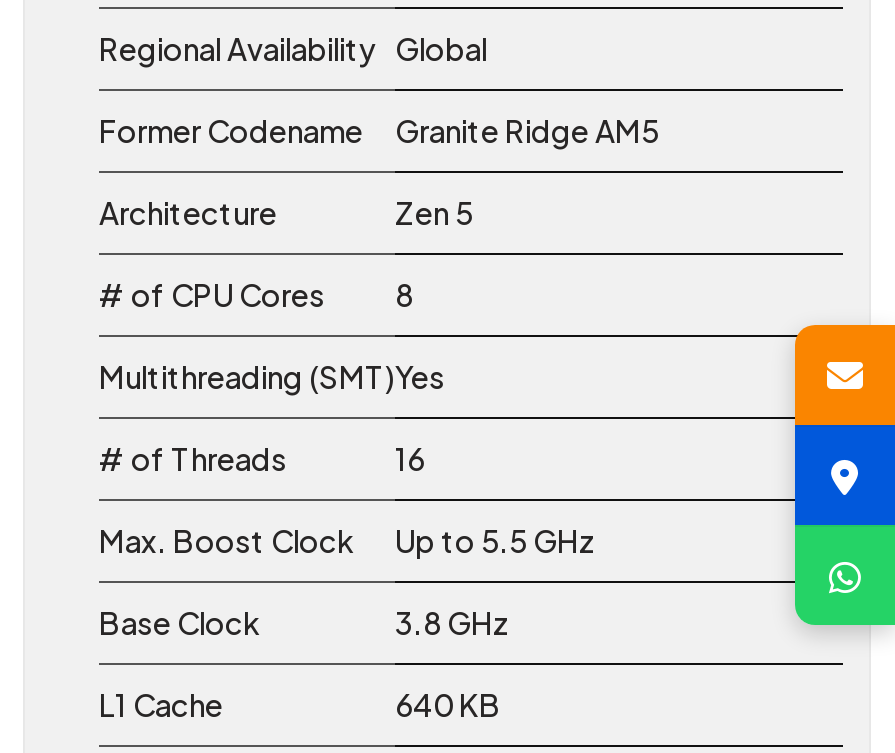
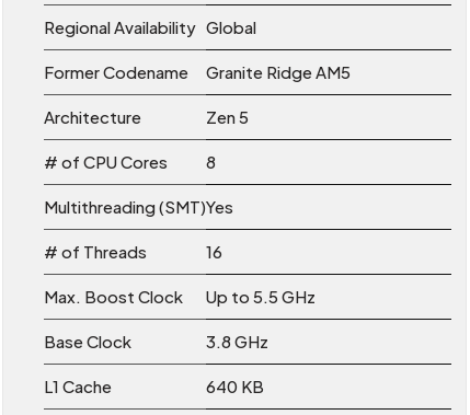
- [image]
